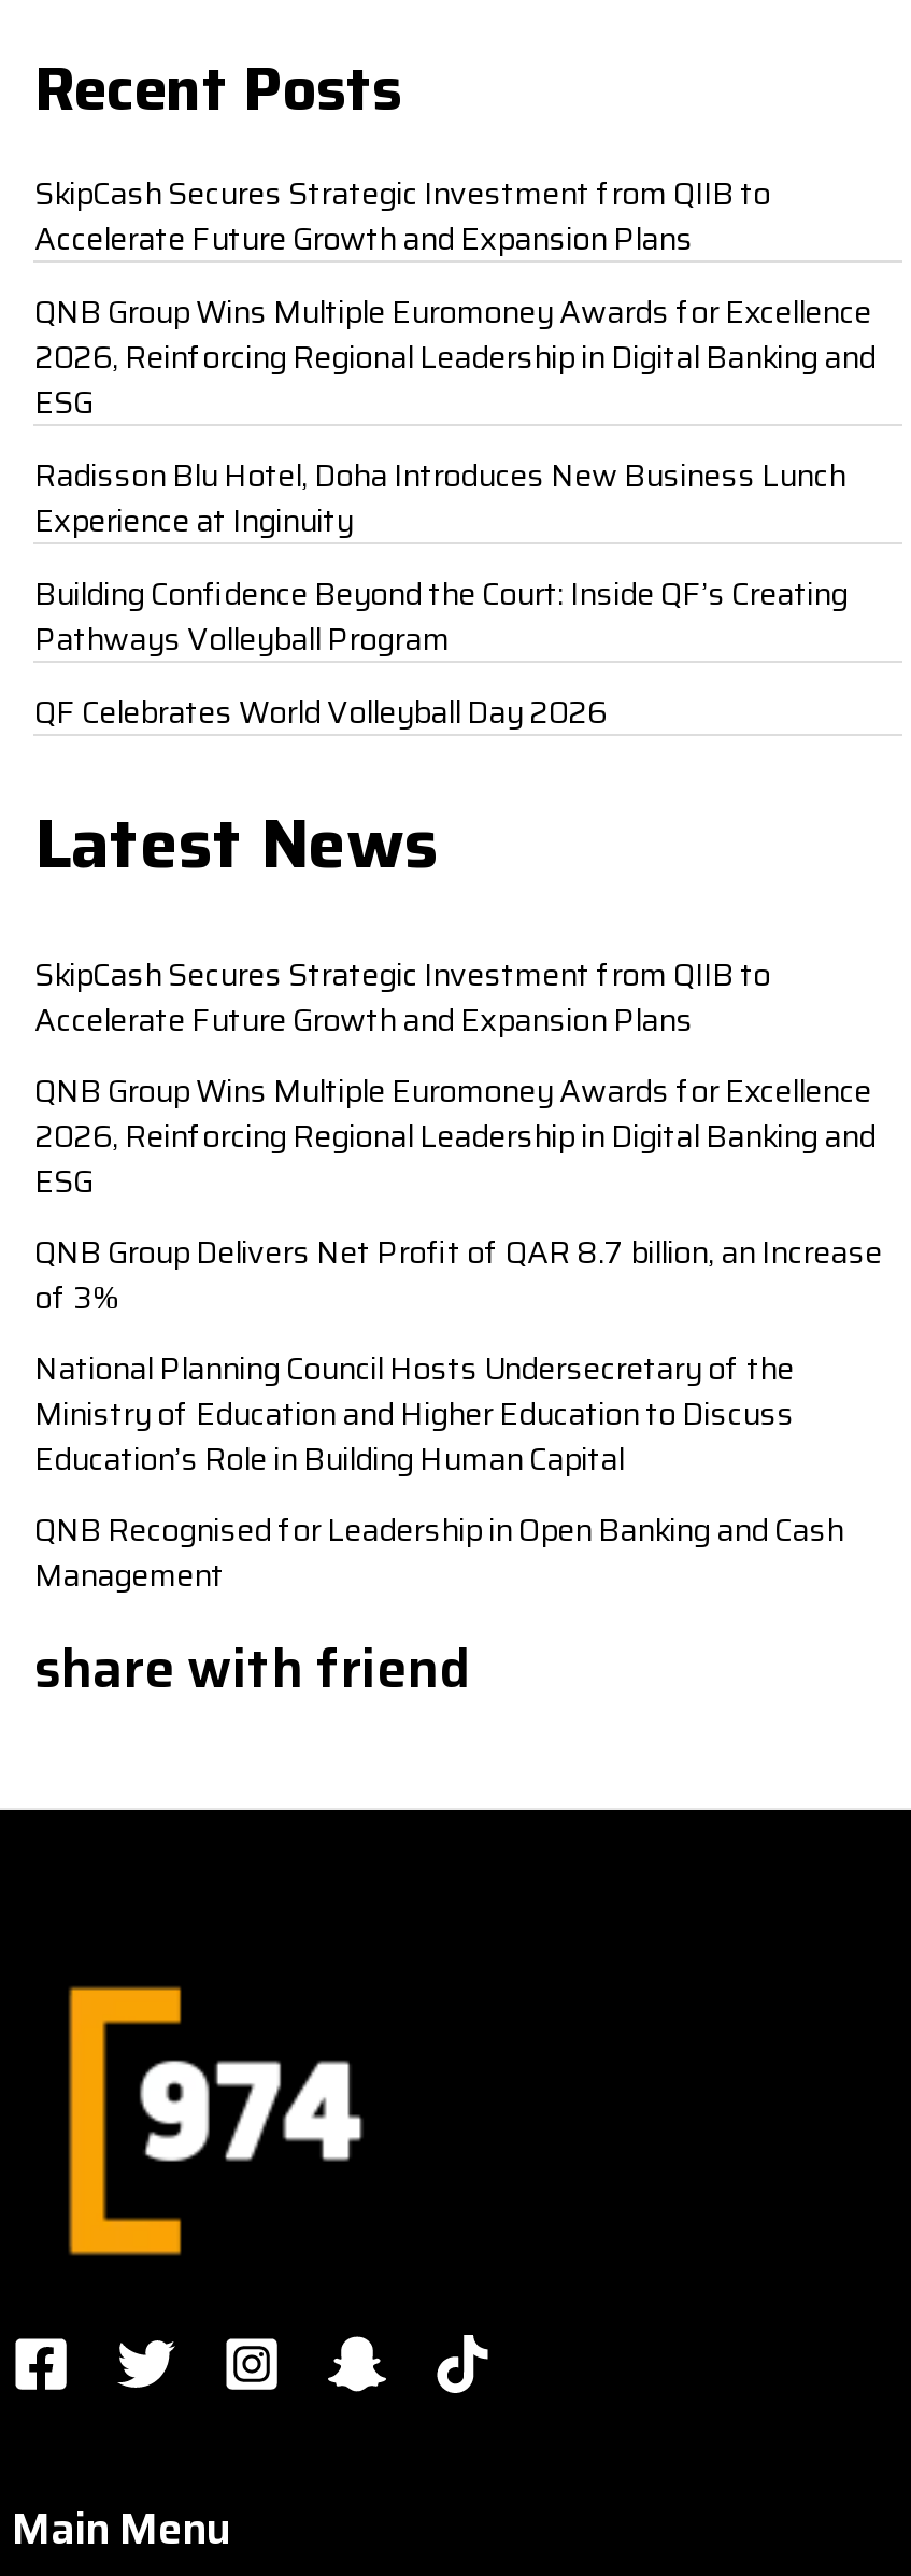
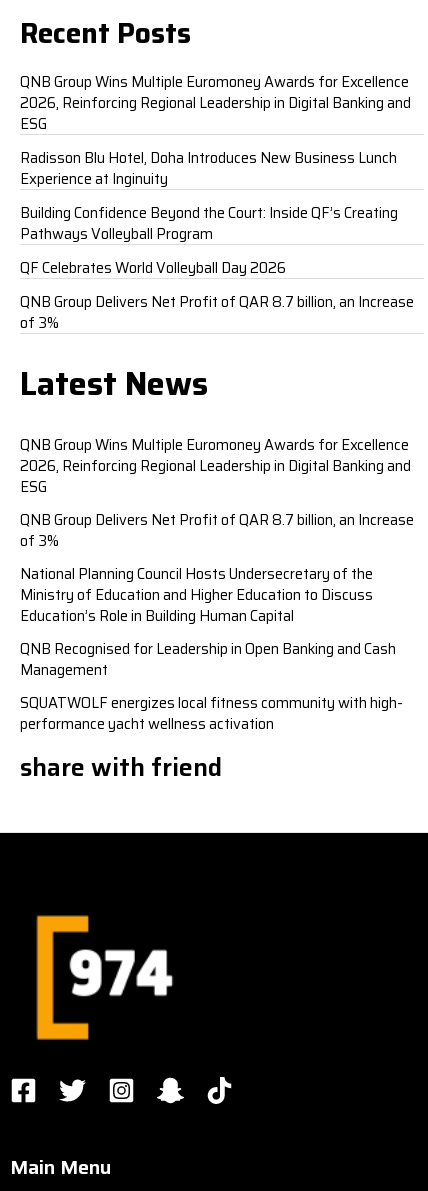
- SkipCash Secures Strategic Investment from QIIB to
- Accelerate Future Growth and Expansion Plans

moved up: QNB Group Wins Multiple Euromoney Awards for Excellence | 2026, Reinforcing Regional Leadership in Digital Banking and | ESG | Radisson Blu Hotel, Doha Introduces New Business Lunch | Experience at Inginuity | Building Confidence Beyond the Court: Inside QF’s Creating | Pathways Volleyball Program | QF Celebrates World Volleyball Day 2026

+ QNB Group Delivers Net Profit of QAR 8.7 billion, an Increase
+ of 3%

- SkipCash Secures Strategic Investment from QIIB to
- Accelerate Future Growth and Expansion Plans

moved up: QNB Group Wins Multiple Euromoney Awards for Excellence | 2026, Reinforcing Regional Leadership in Digital Banking and | ESG | ... | QNB Recognised for Leadership in Open Banking and Cash | Management

+ SQUATWOLF energizes local fitness community with high-
+ performance yacht wellness activation
